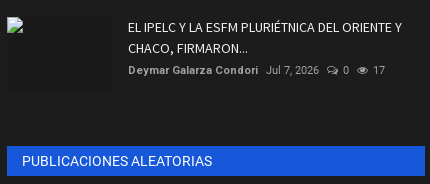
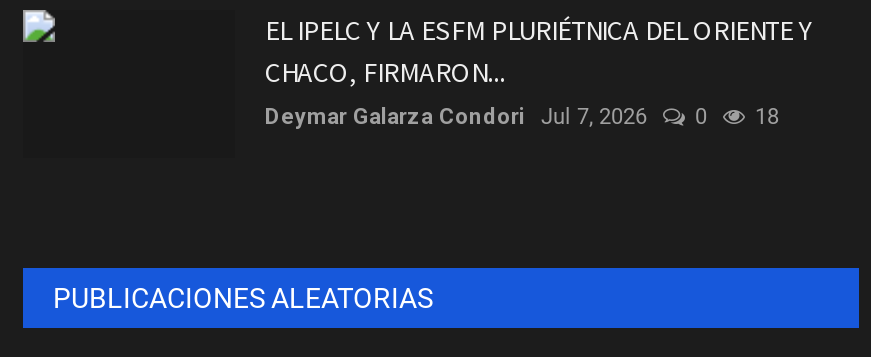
- Deymar Galarza Condori Jul 7, 2026 0 17
+ Deymar Galarza Condori Jul 7, 2026 0 18
